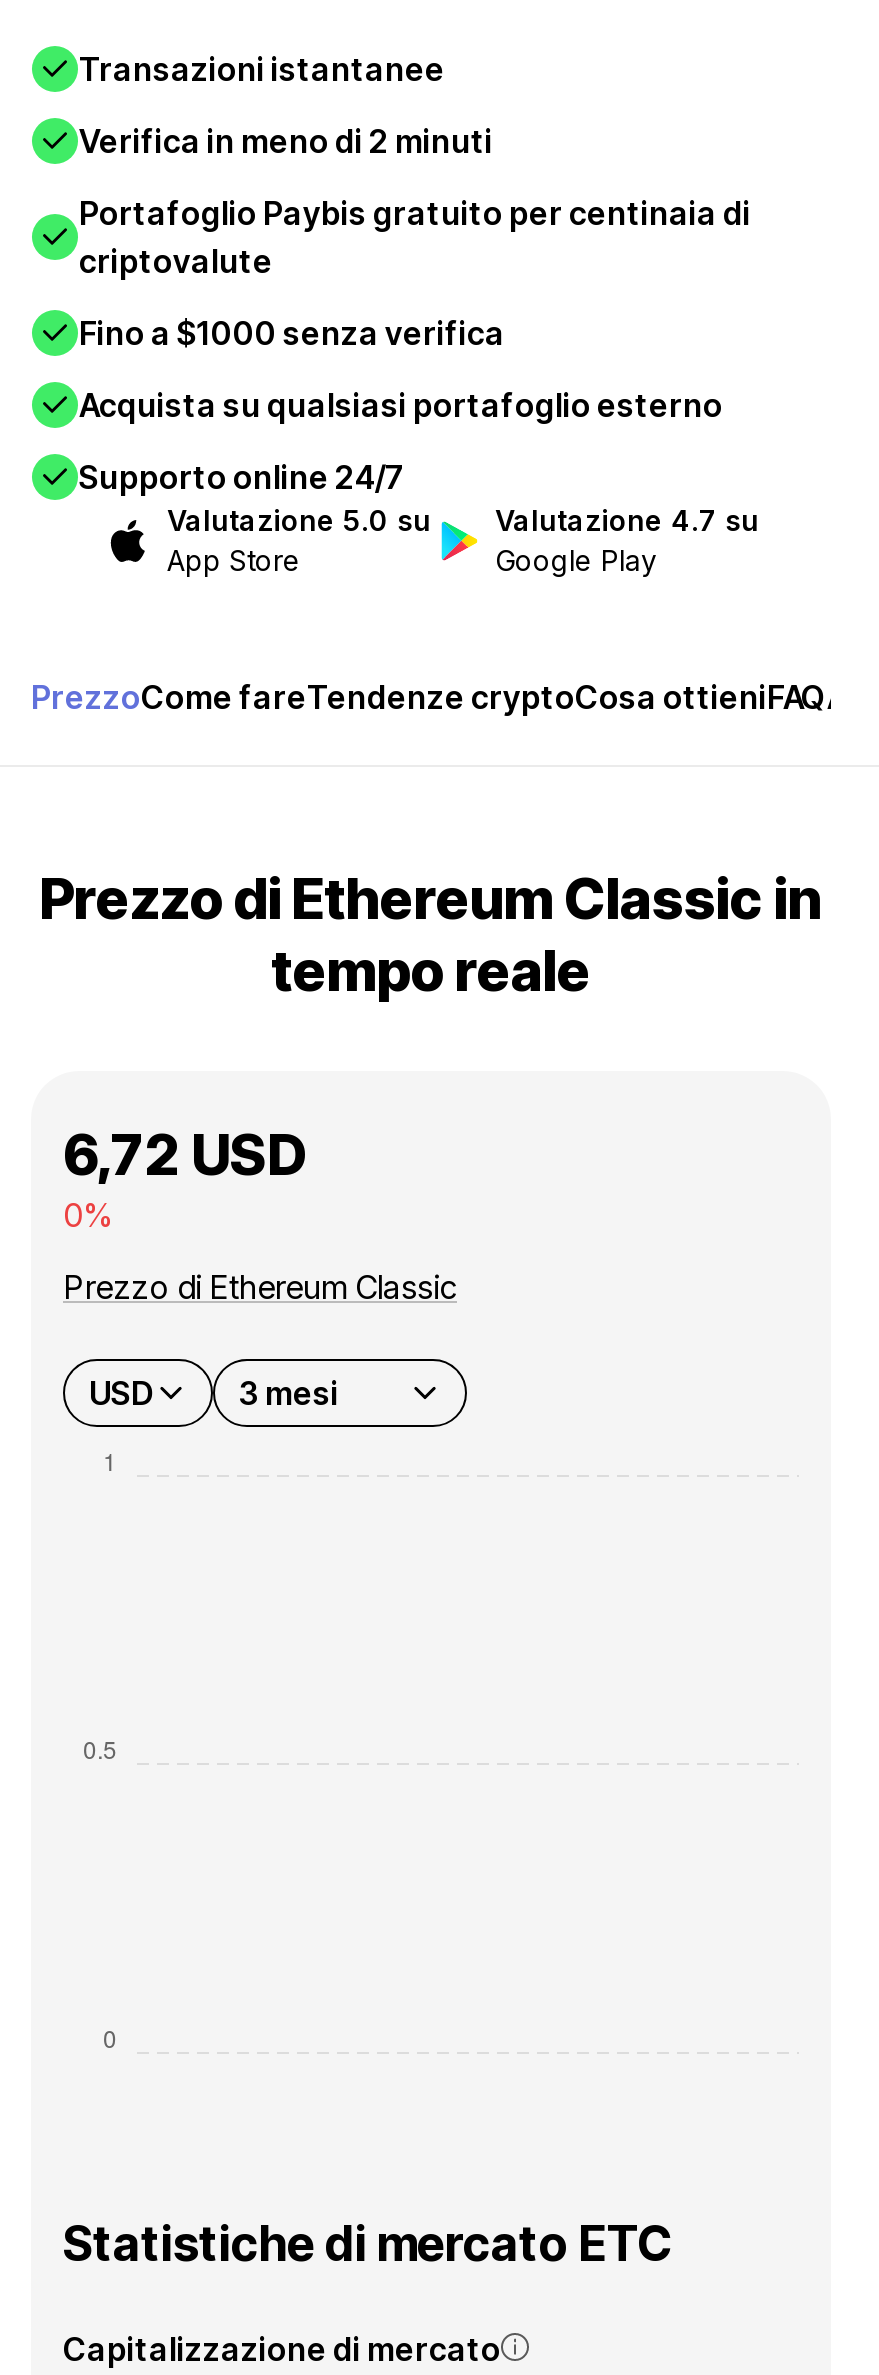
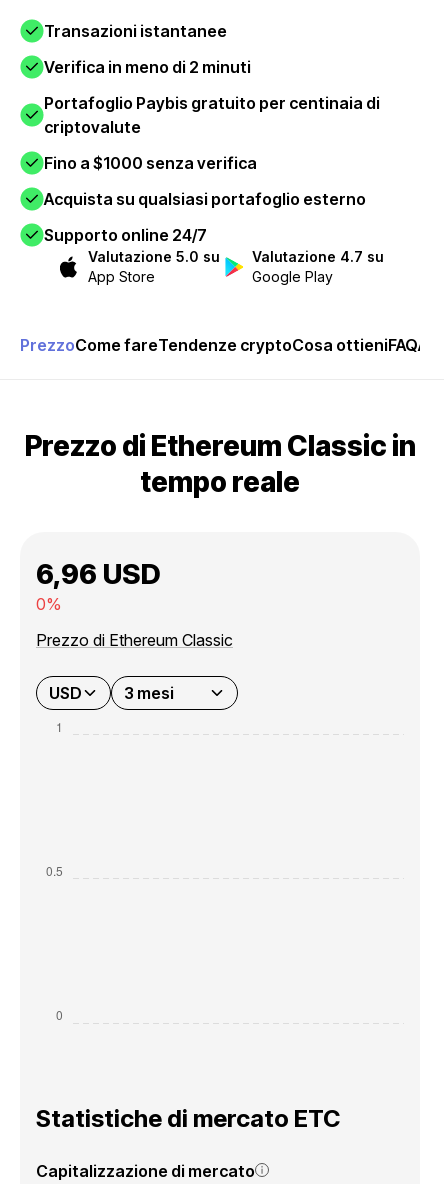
- 6,72 USD
+ 6,96 USD
